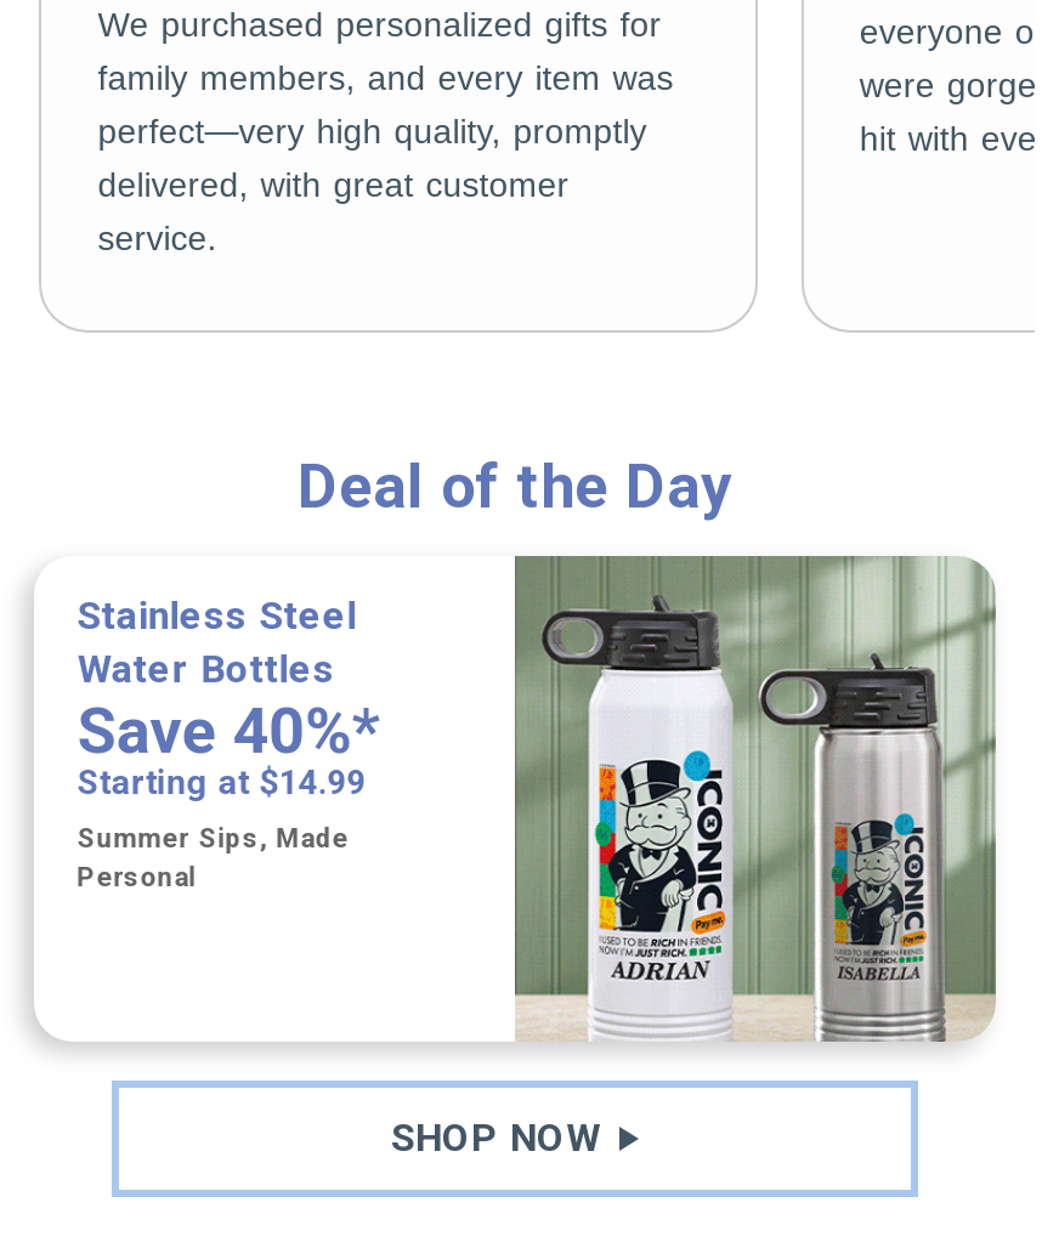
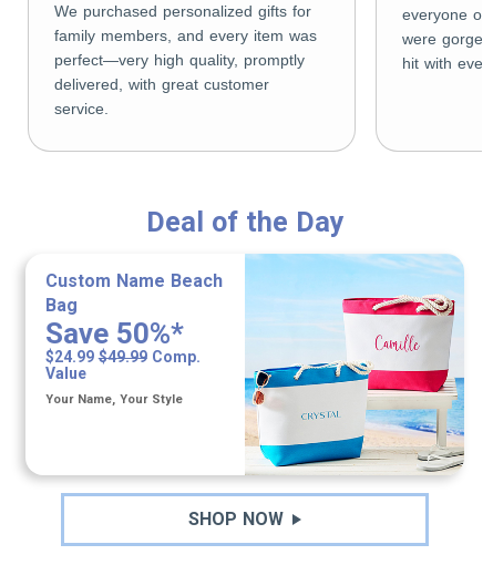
- [image]
+ [image]

- Stainless Steel
- Water Bottles
- Save 40%*
- Starting at $14.99
+ Custom Name Beach
+ Bag
+ Save 50%*
+ $24.99 $49.99 Comp.
+ Value

- Summer Sips, Made
- Personal
+ Your Name, Your Style
